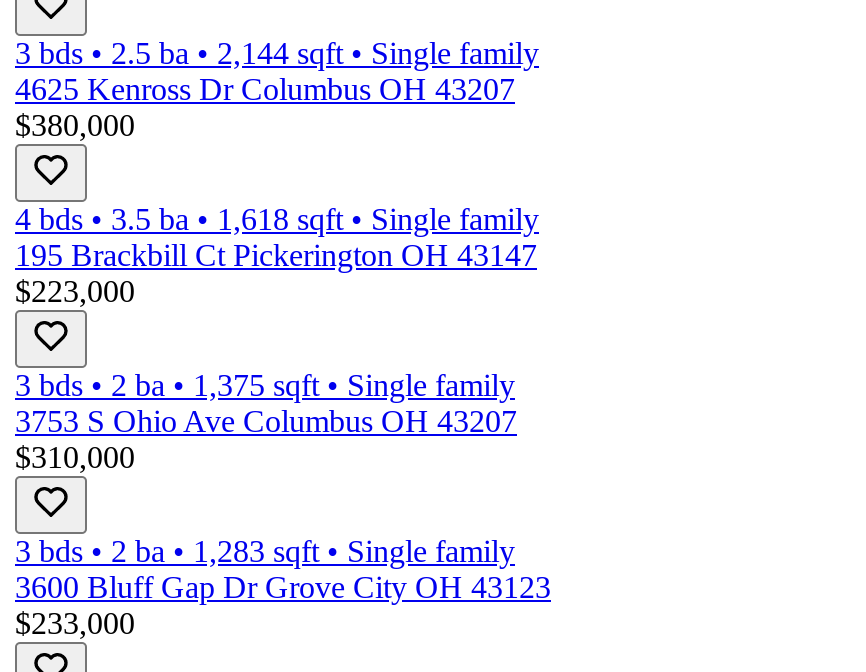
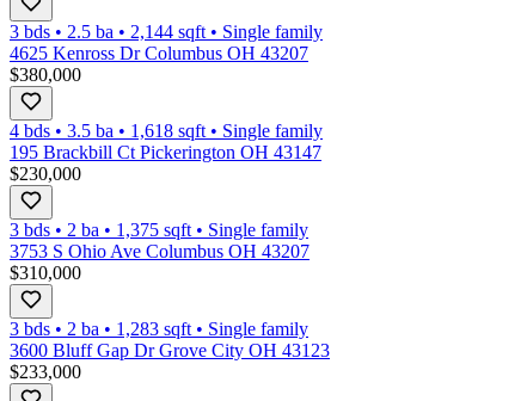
- $223,000
+ $230,000
